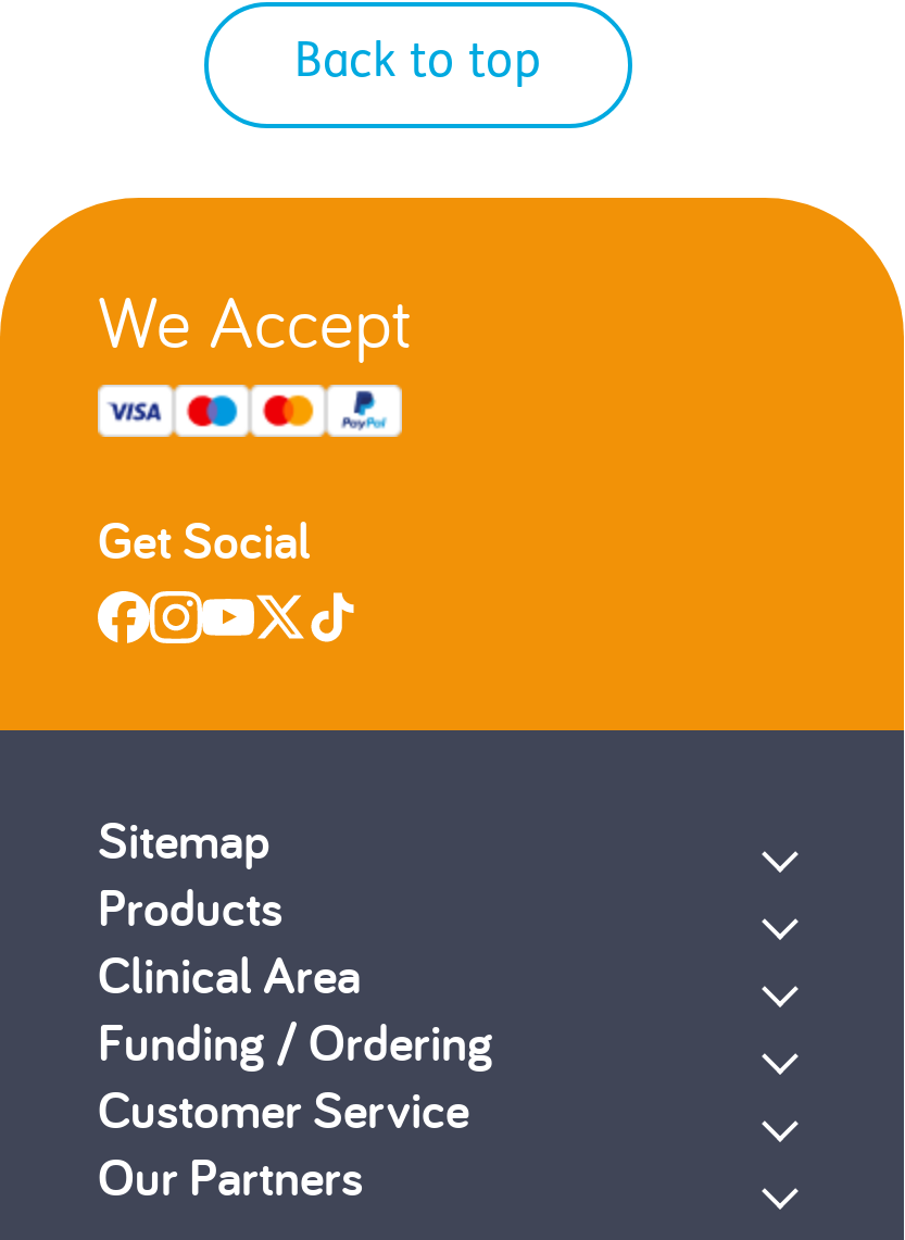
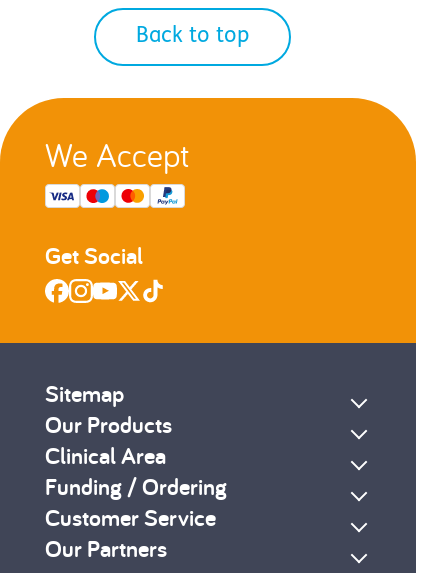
- Products
+ Our Products
